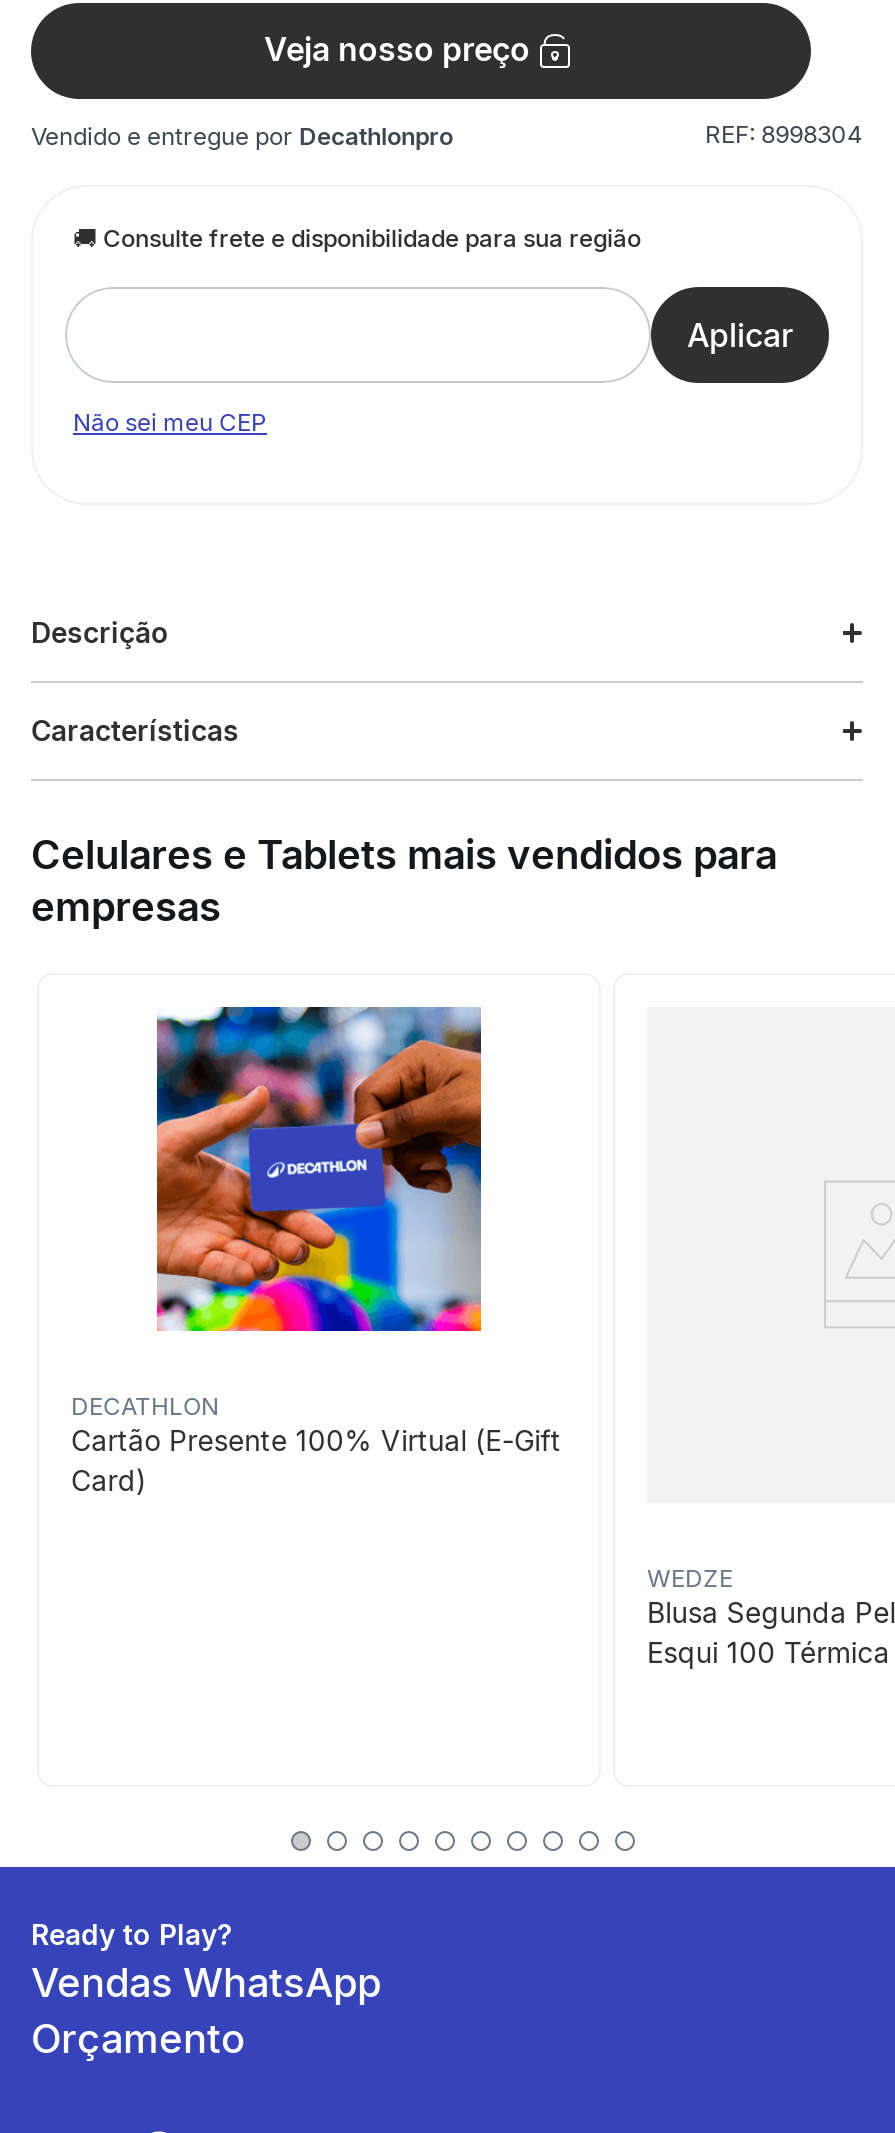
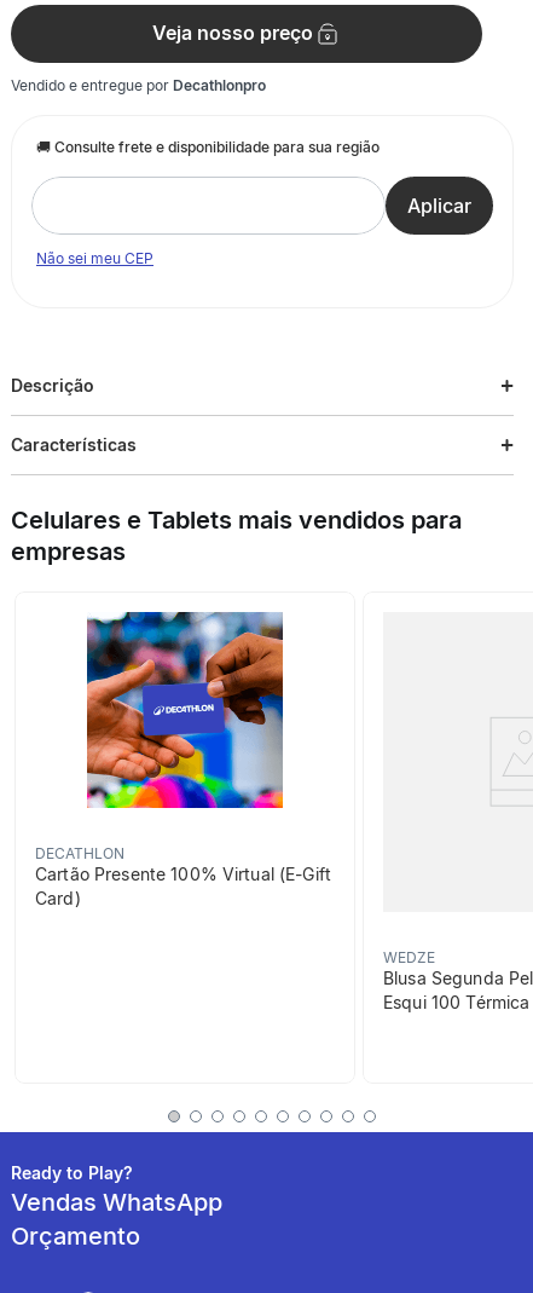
- REF: 8998304
